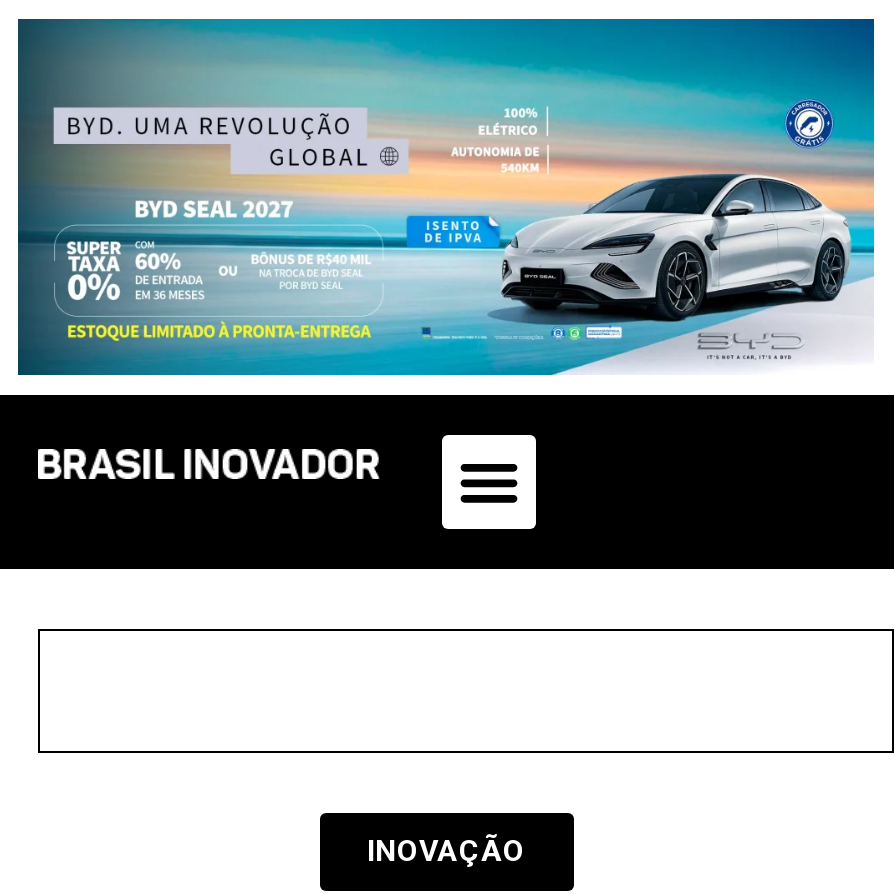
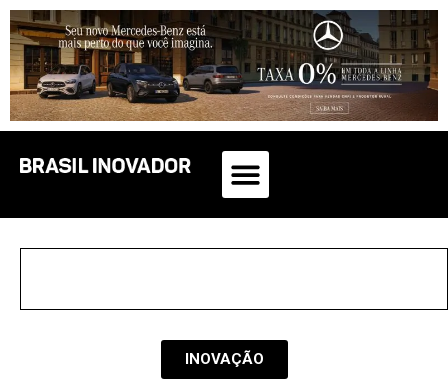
- [image]
+ [image]
